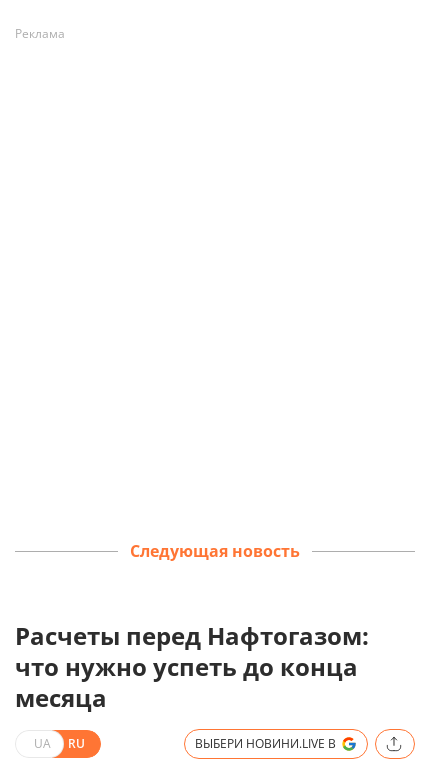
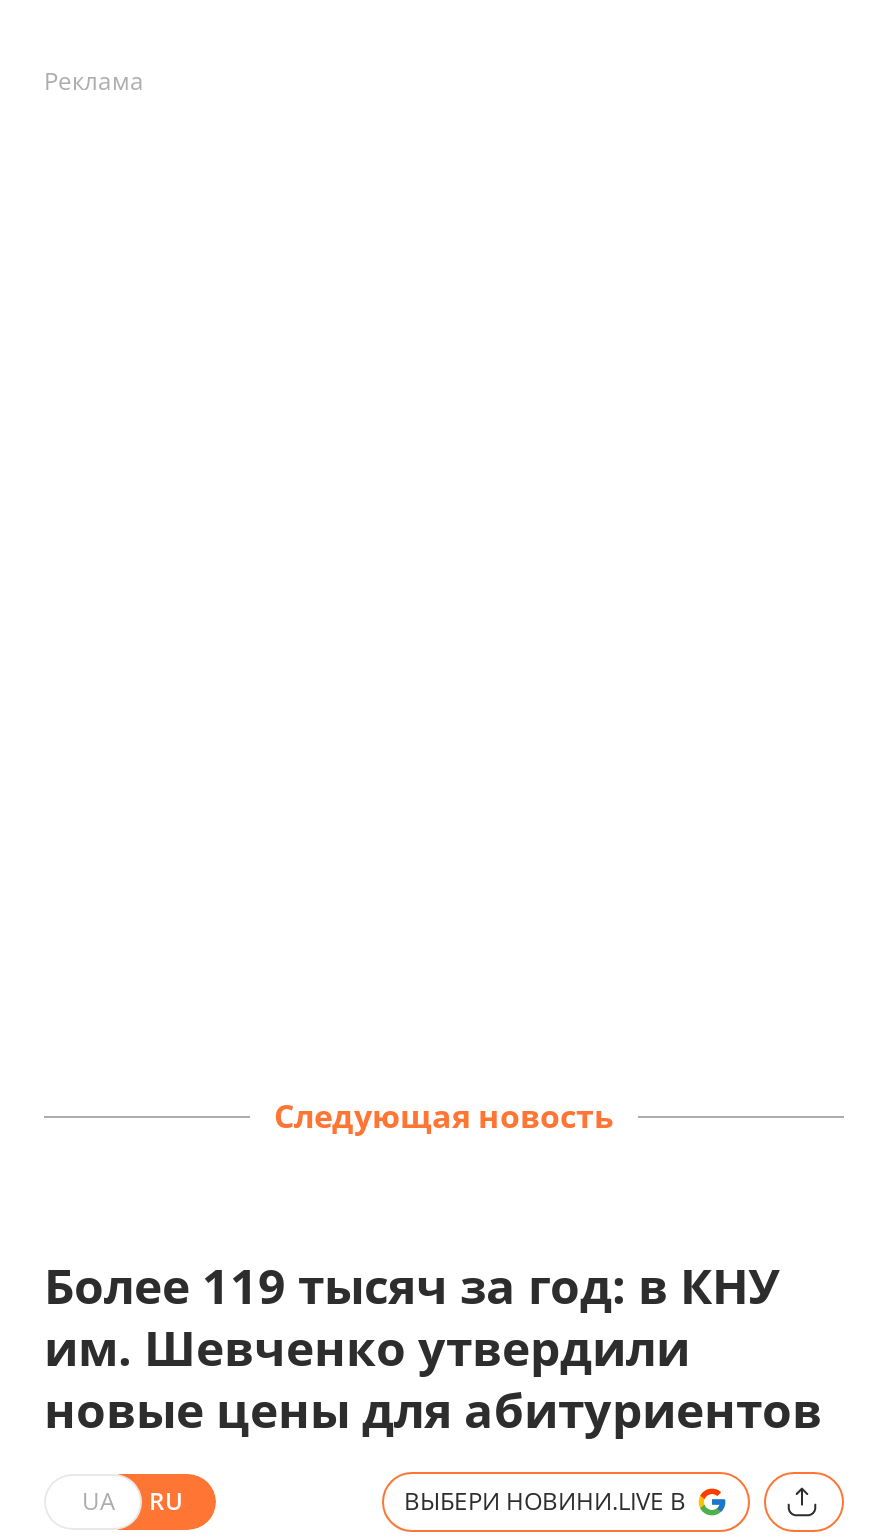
- Расчеты перед Нафтогазом:
- что нужно успеть до конца
- месяца
+ Более 119 тысяч за год: в КНУ
+ им. Шевченко утвердили
+ новые цены для абитуриентов
